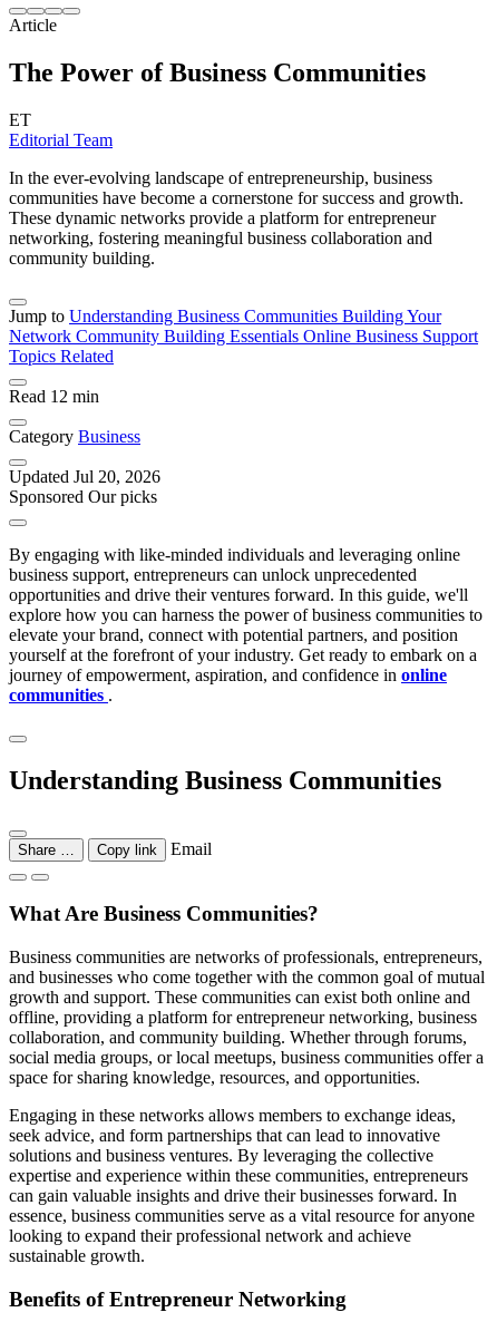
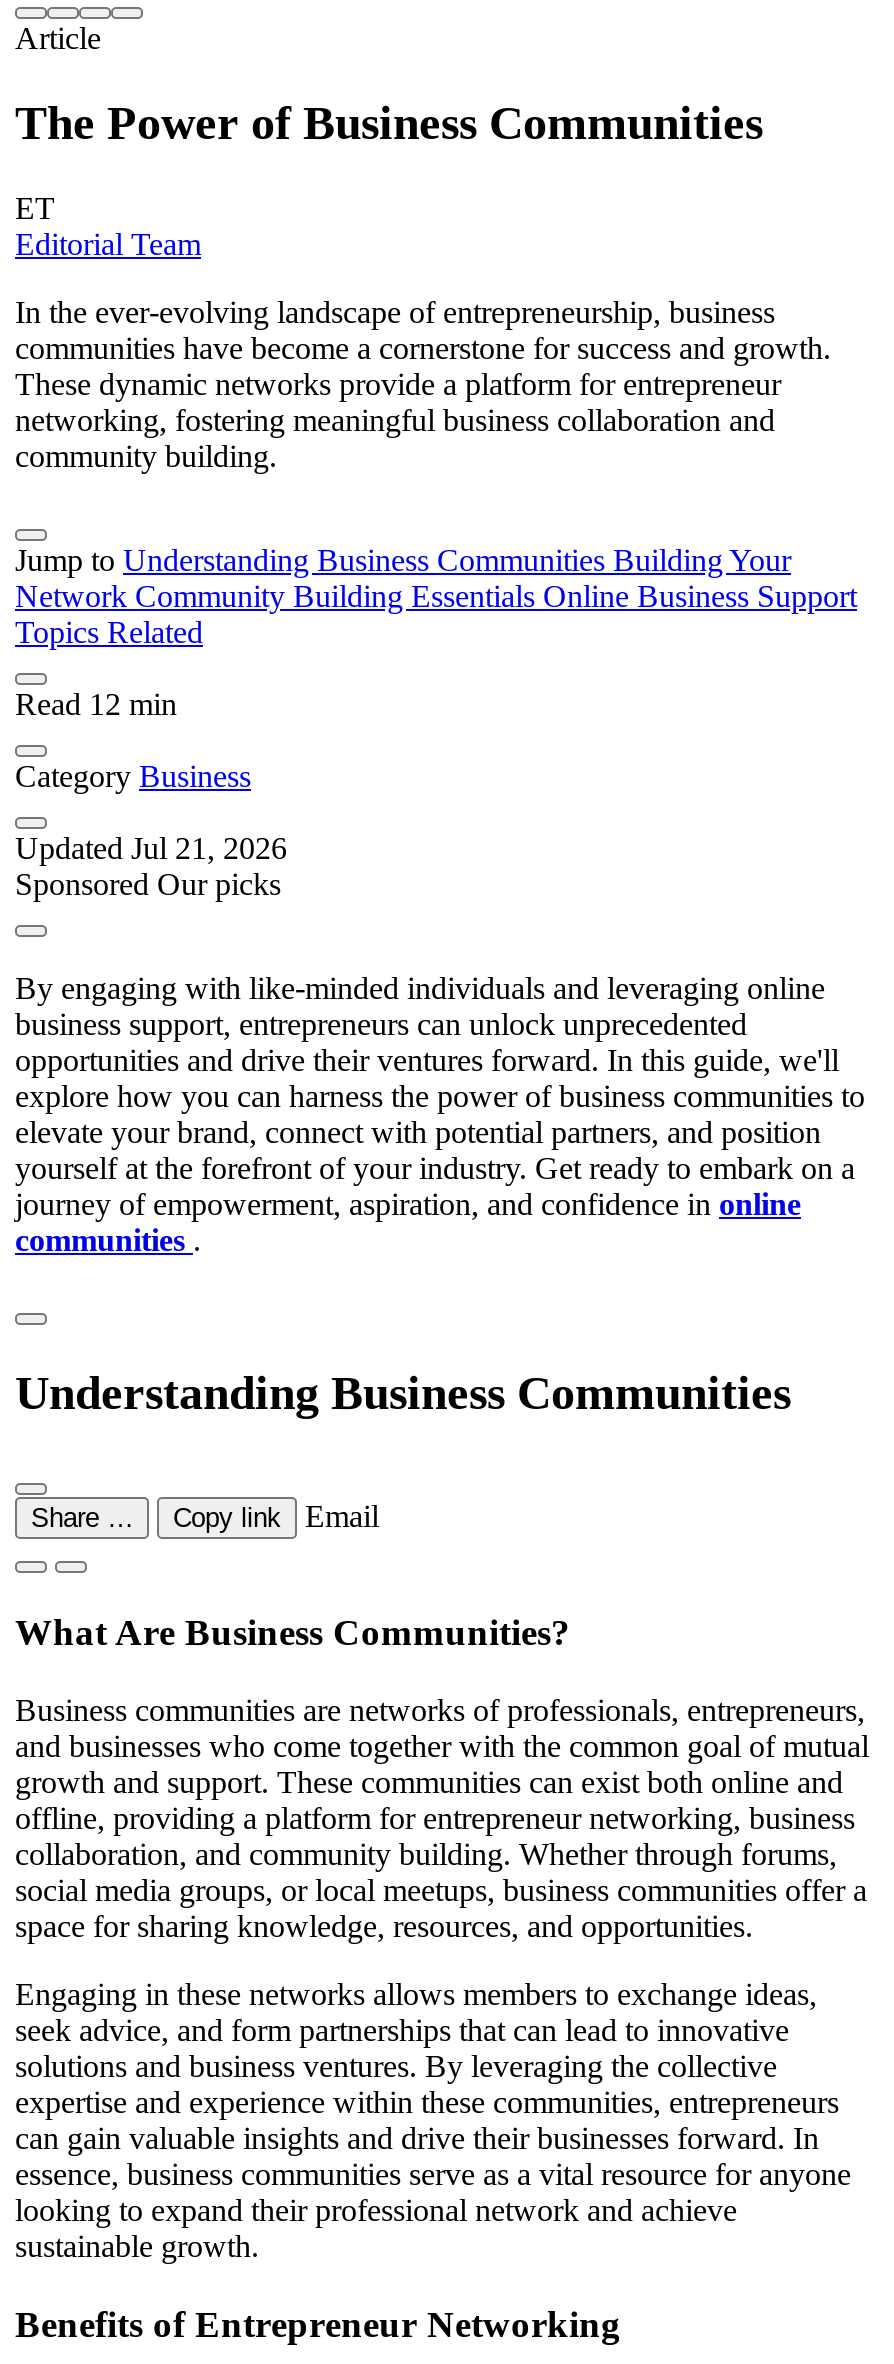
- Updated Jul 20, 2026
+ Updated Jul 21, 2026
